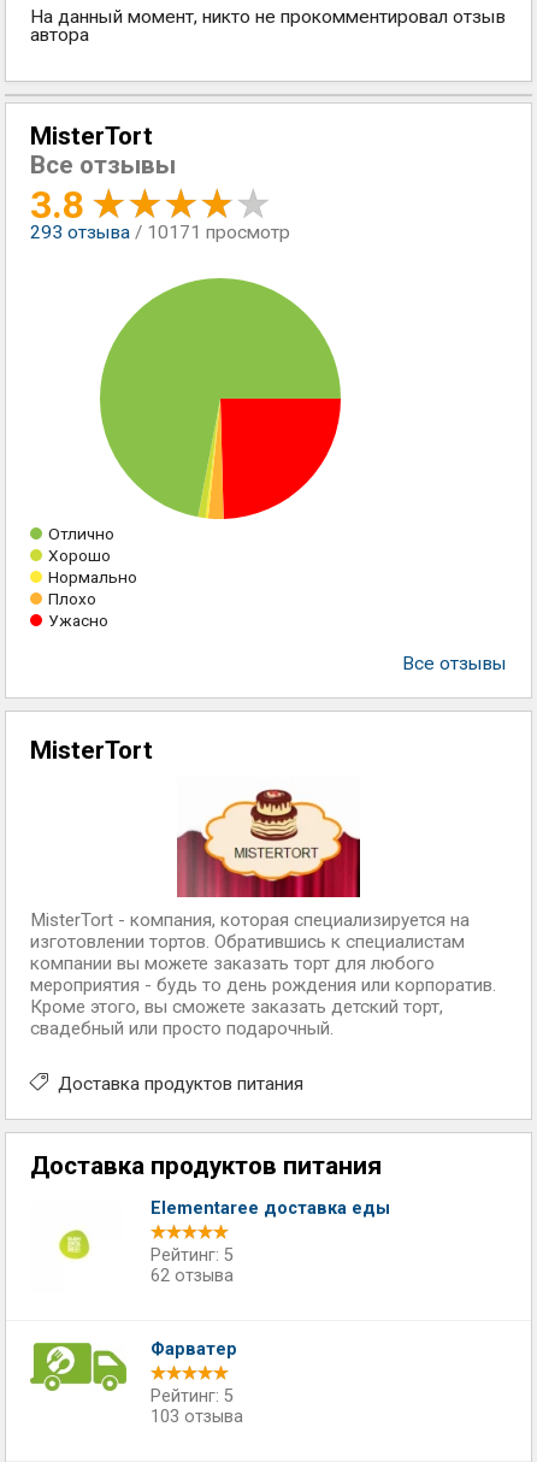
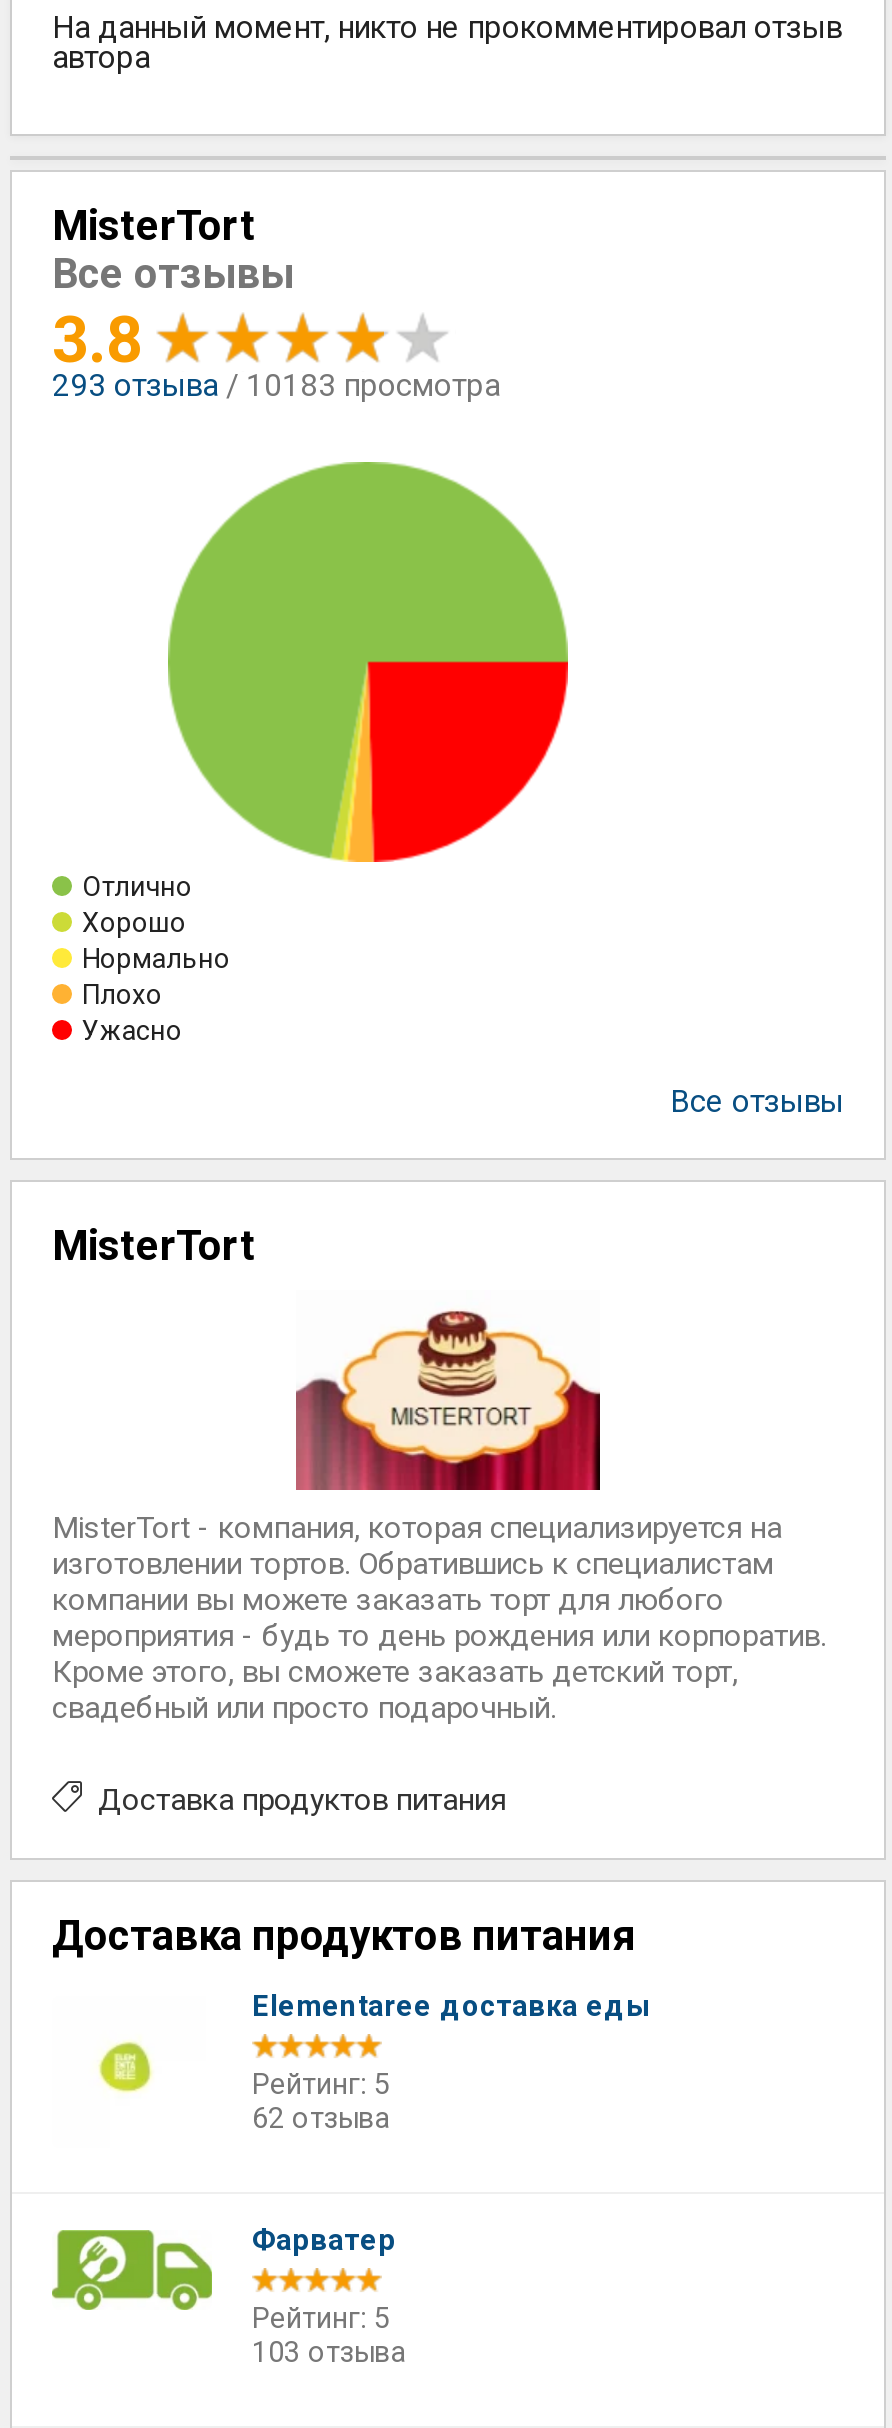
- 293 отзыва / 10171 просмотр
+ 293 отзыва / 10183 просмотра
